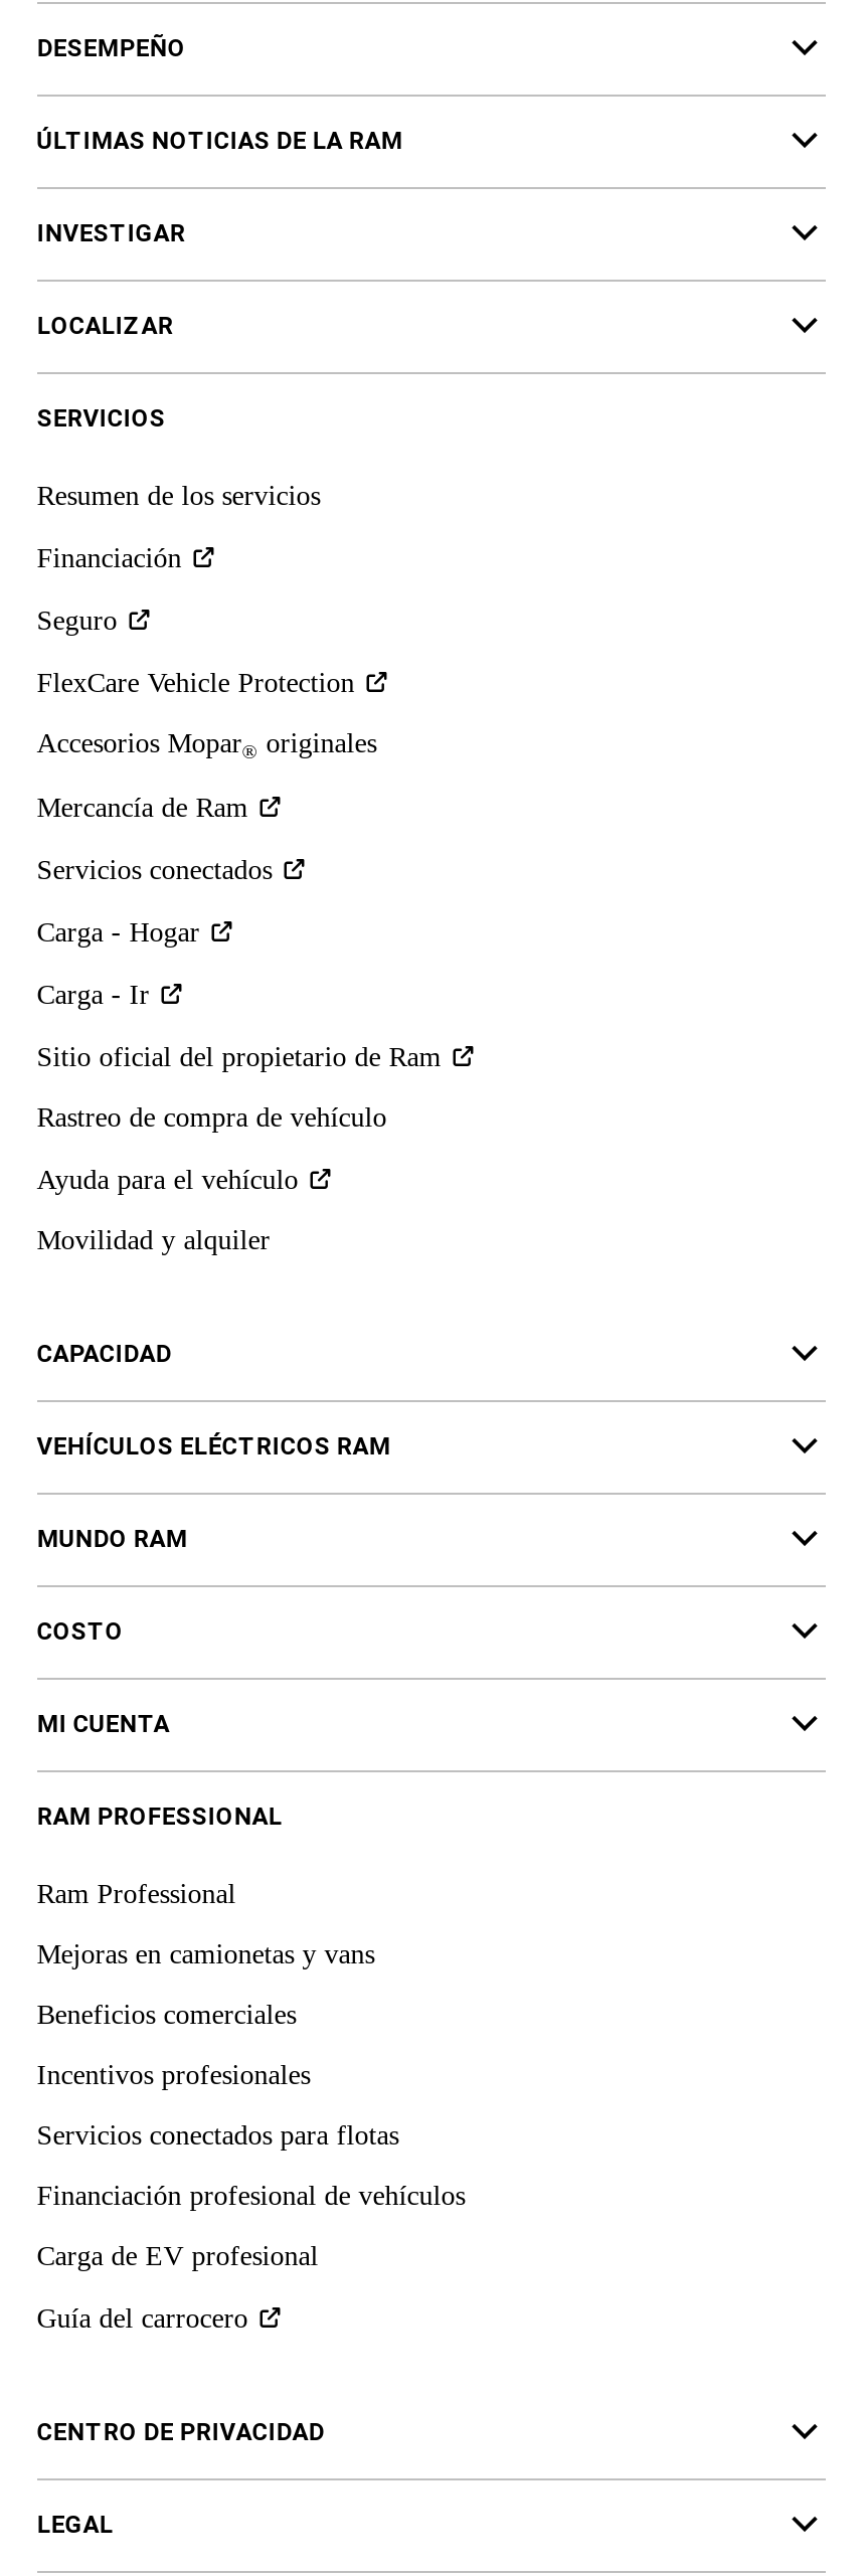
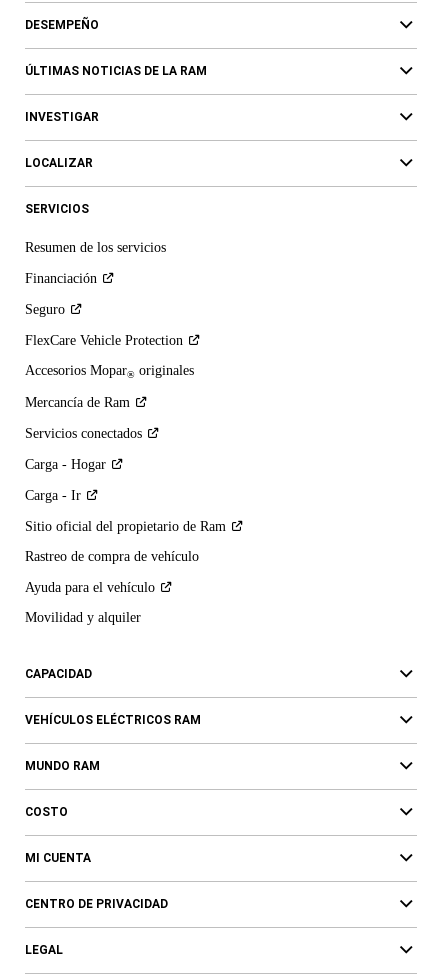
- RAM PROFESSIONAL
- Ram Professional
- Mejoras en camionetas y vans
- Beneficios comerciales
- Incentivos profesionales
- Servicios conectados para flotas
- Financiación profesional de vehículos
- Carga de EV profesional
- Guía del carrocero
